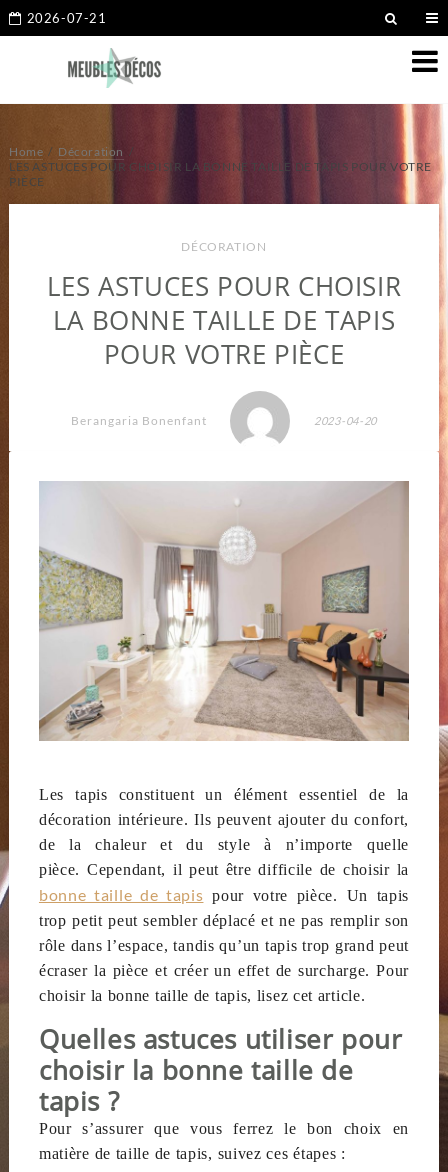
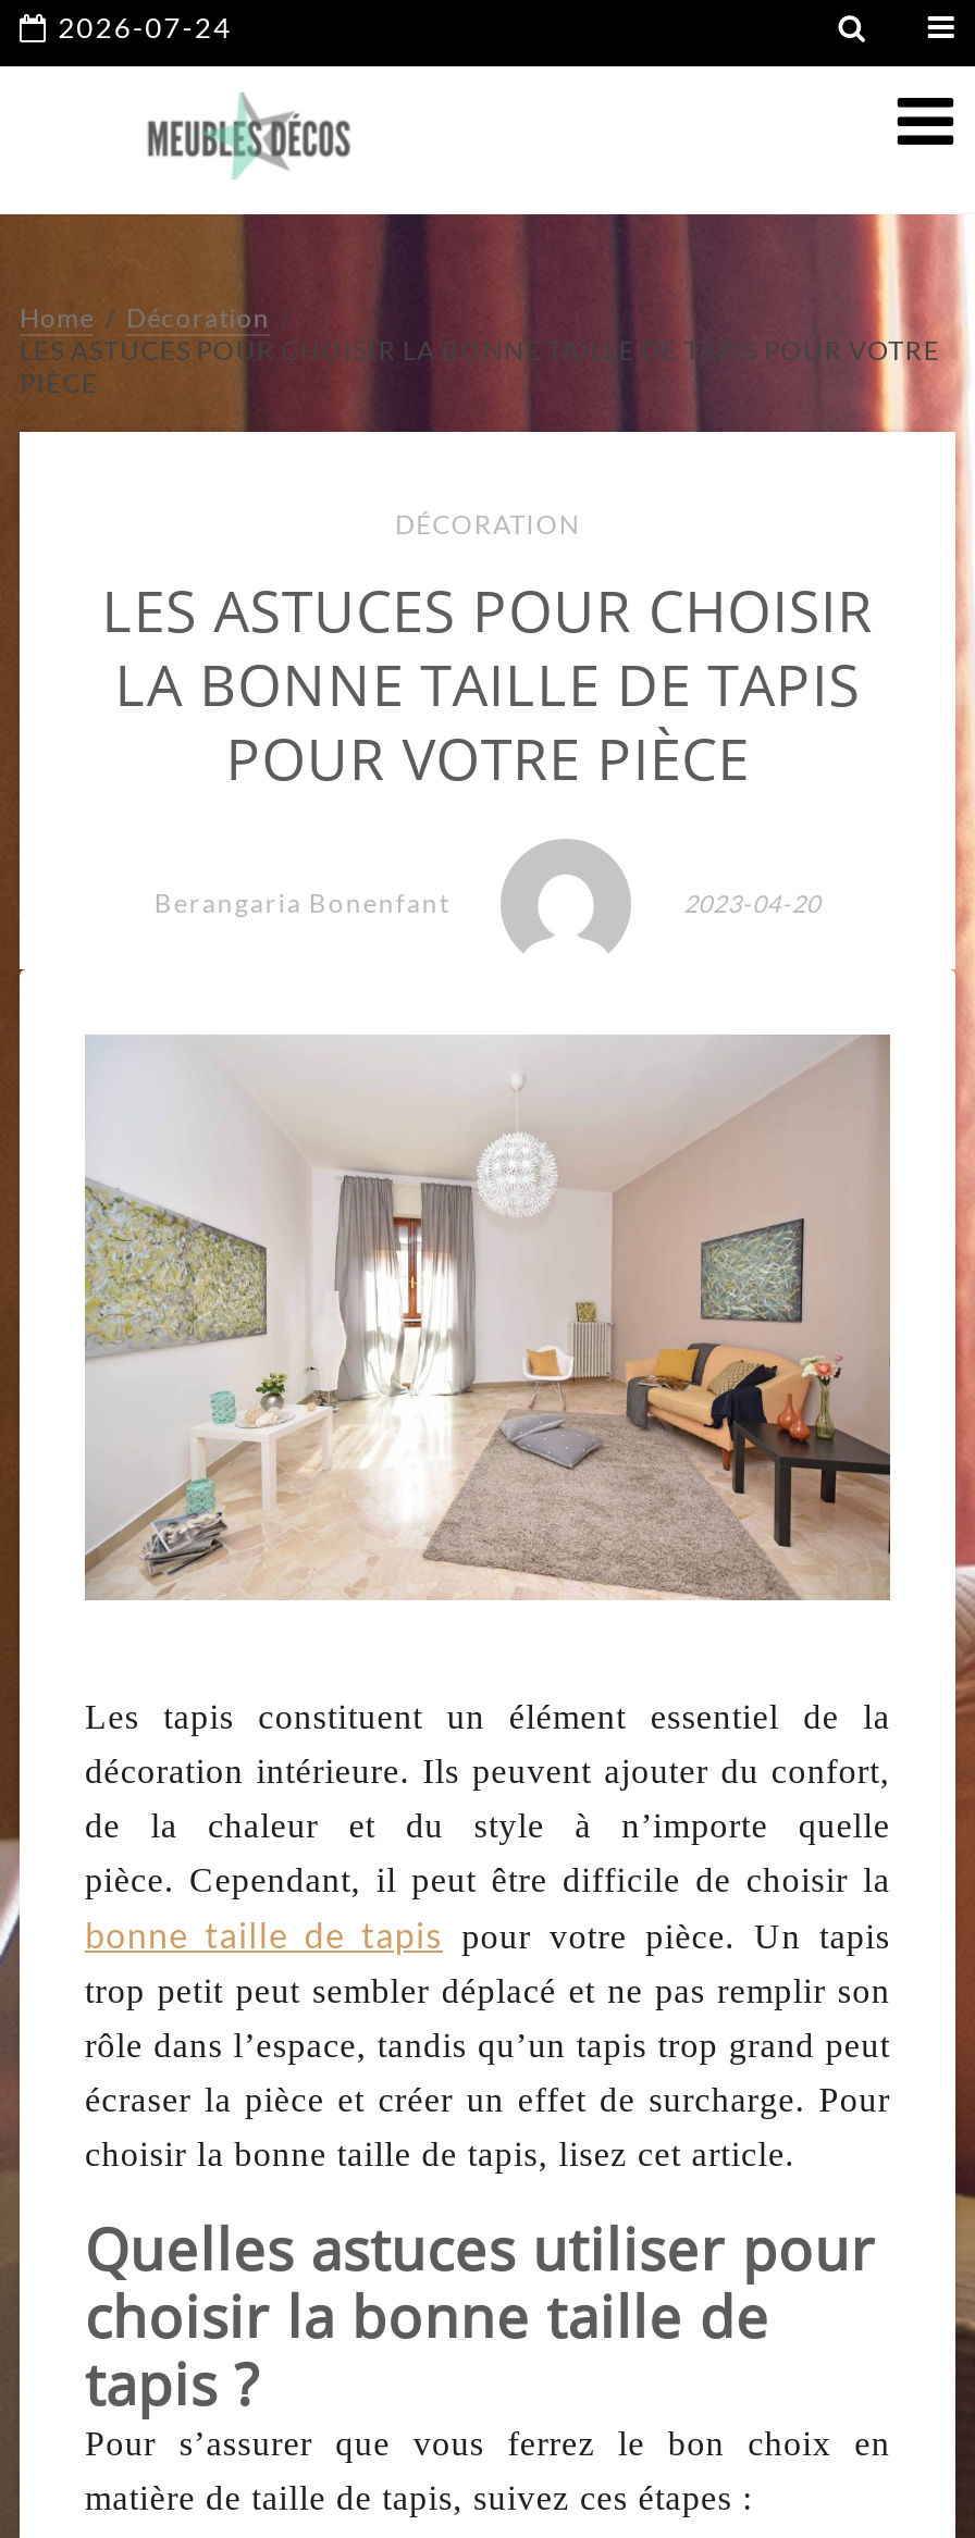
- 2026-07-21
+ 2026-07-24
